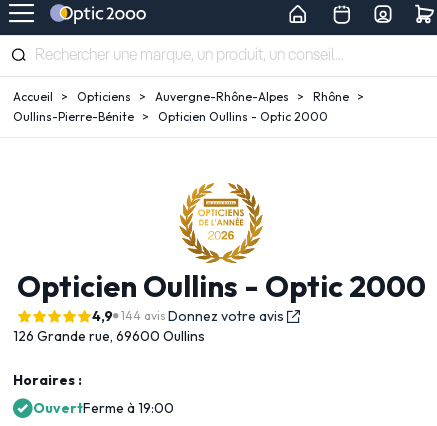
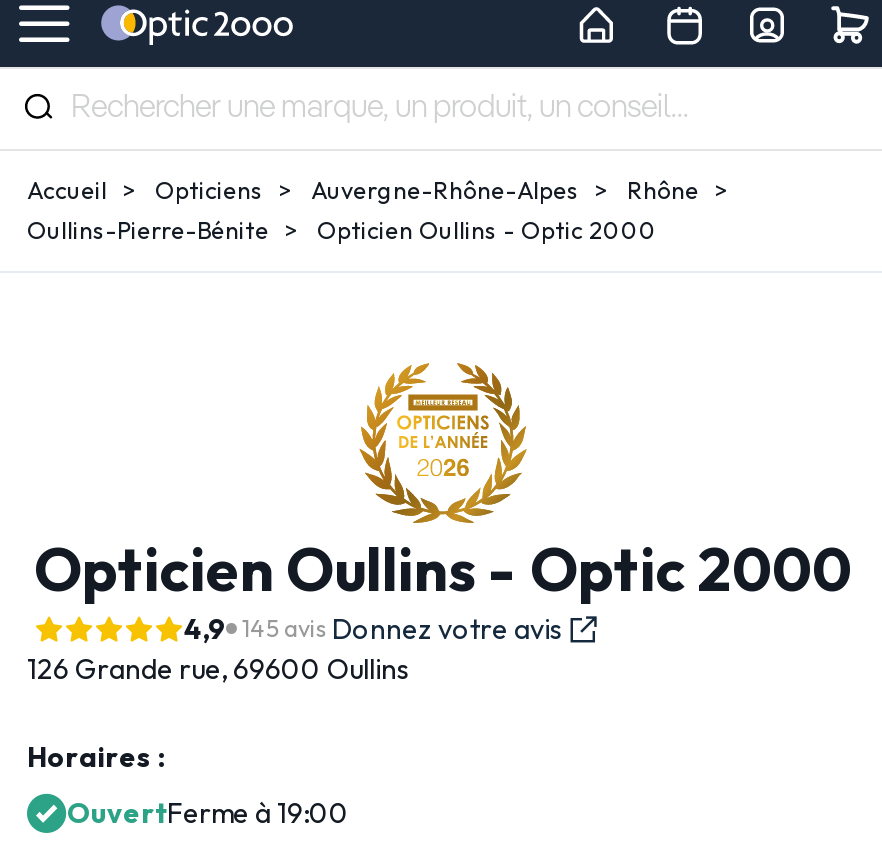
- 4,9 144 avis Donnez votre avis
+ 4,9 145 avis Donnez votre avis
